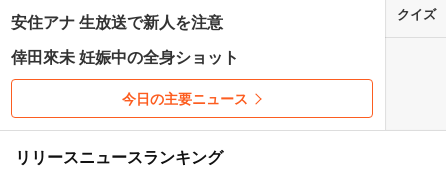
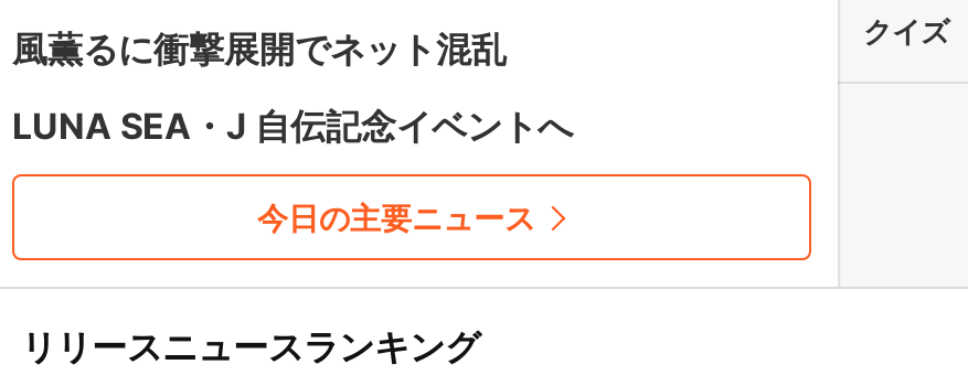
- 安住アナ 生放送で新人を注意
+ 風薫るに衝撃展開でネット混乱

- 倖田來未 妊娠中の全身ショット
+ LUNA SEA・J 自伝記念イベントへ
